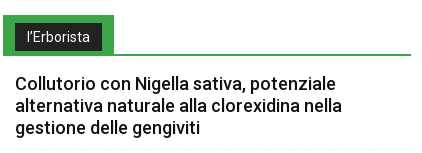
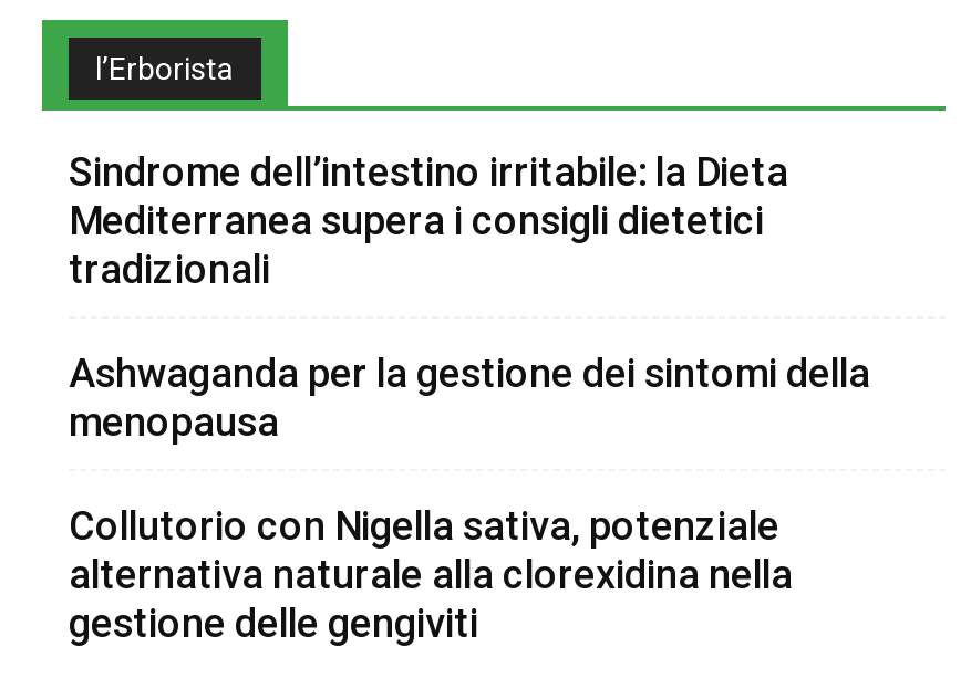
+ Sindrome dell’intestino irritabile: la Dieta
+ Mediterranea supera i consigli dietetici
+ tradizionali
+ Ashwaganda per la gestione dei sintomi della
+ menopausa
